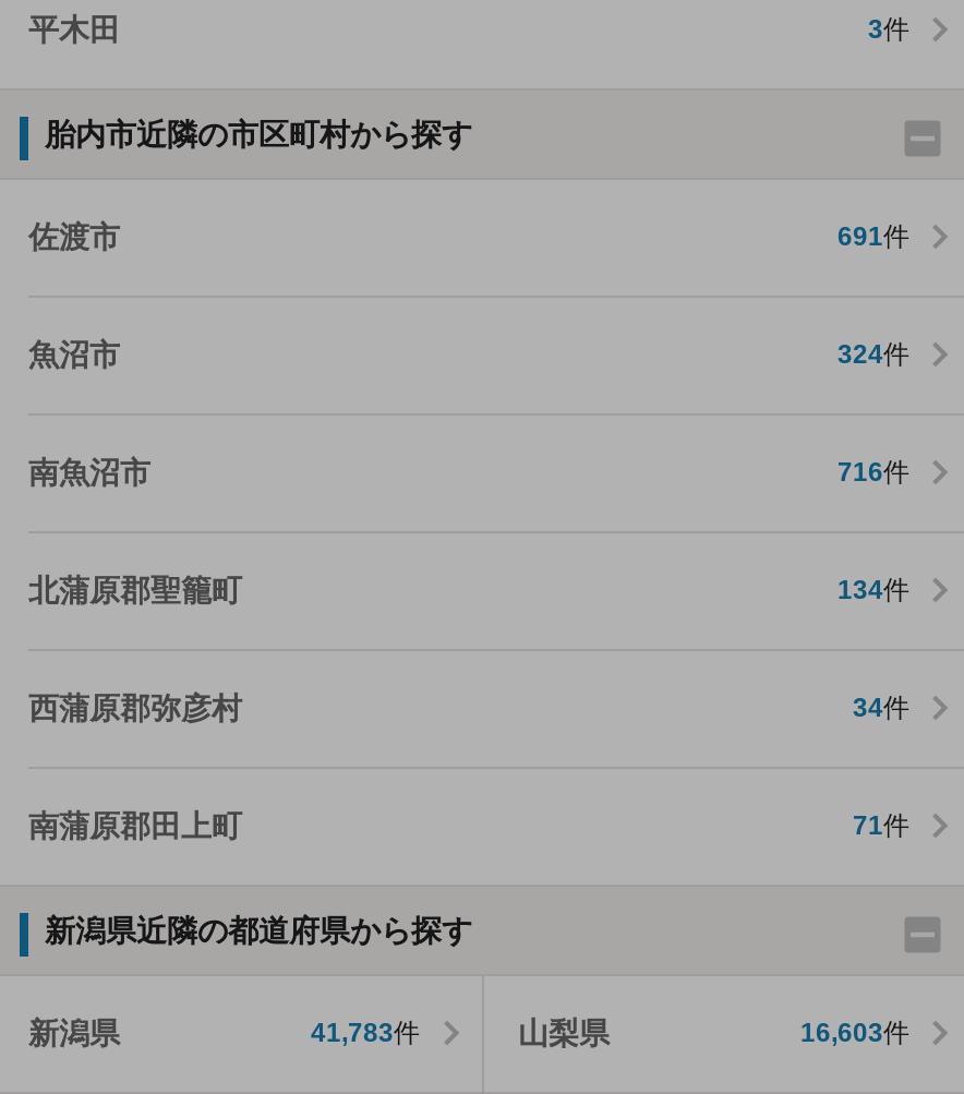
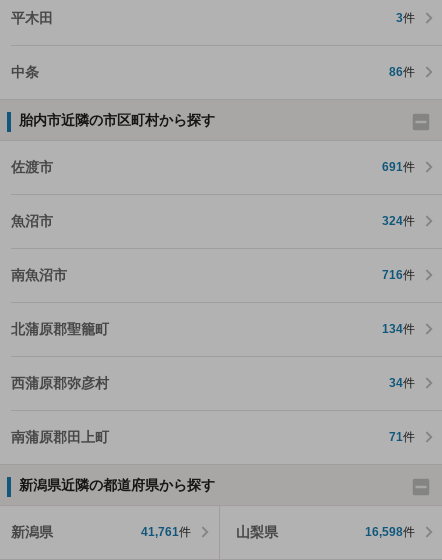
+ 中条
+ 86件

- 41,783件
+ 41,761件

- 16,603件
+ 16,598件
